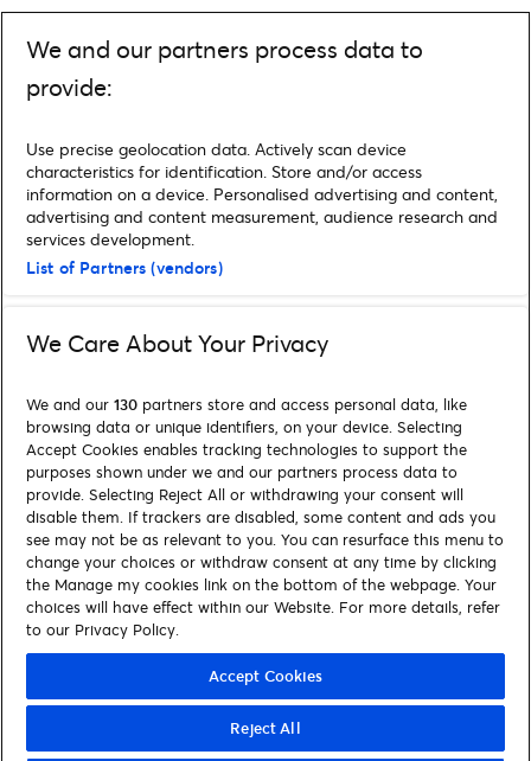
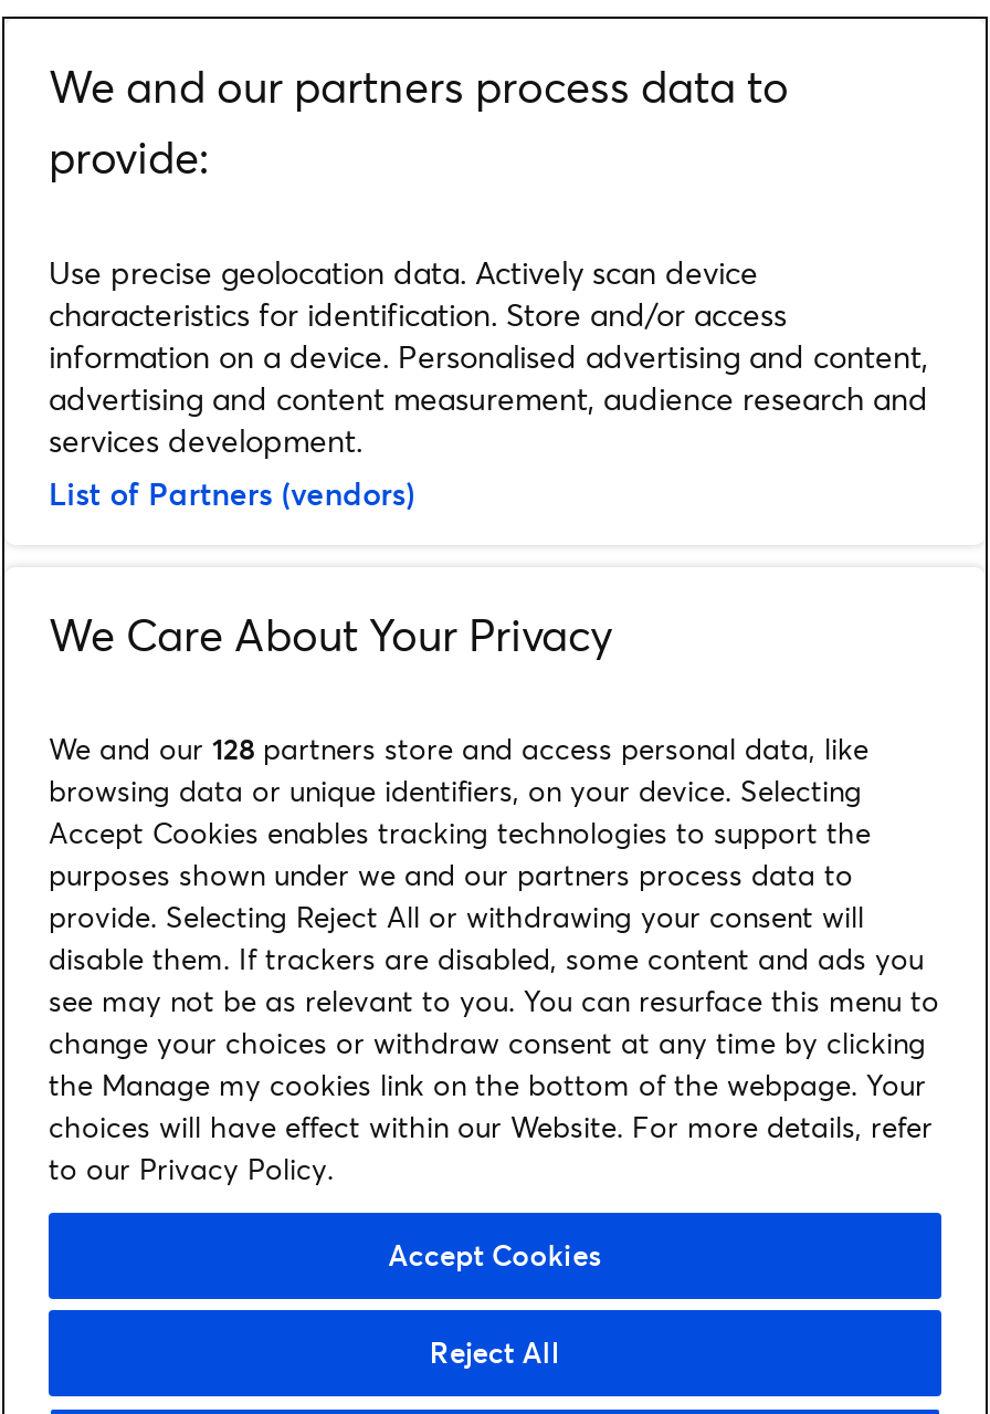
- We and our 130 partners store and access personal data, like
+ We and our 128 partners store and access personal data, like
